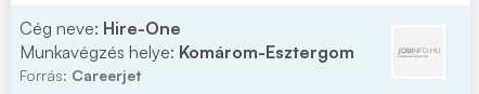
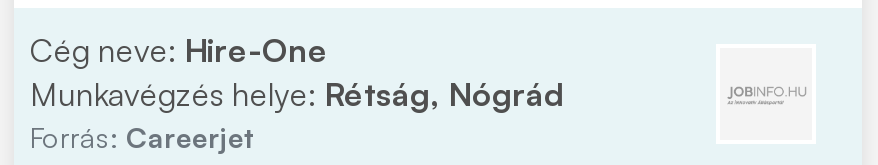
- Munkavégzés helye: Komárom-Esztergom
+ Munkavégzés helye: Rétság, Nógrád
